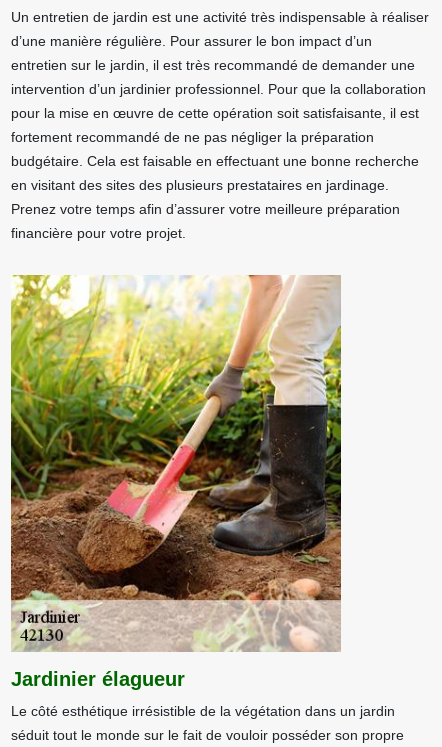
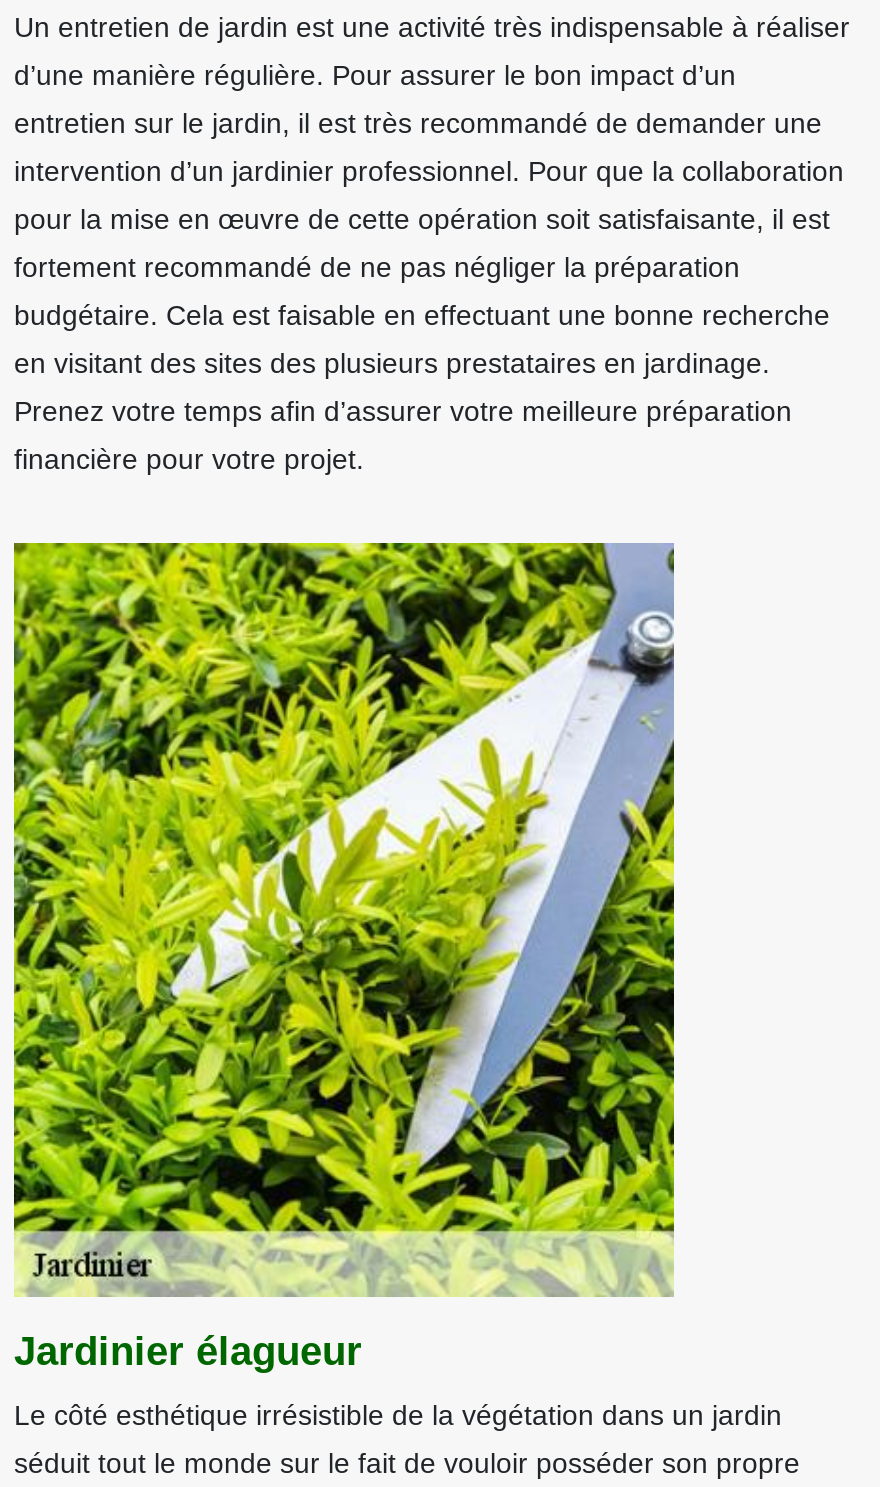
- [image]
+ [image]
